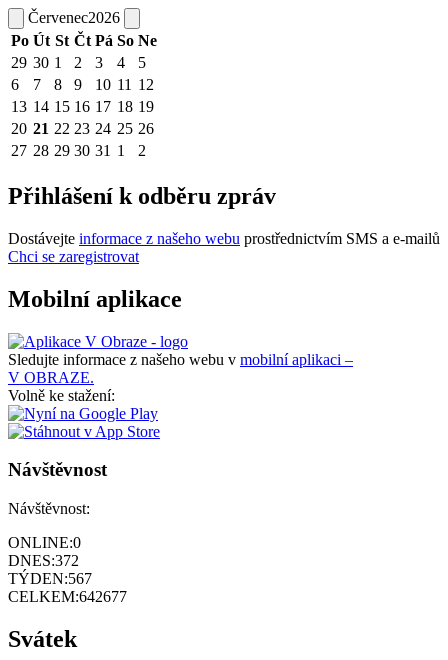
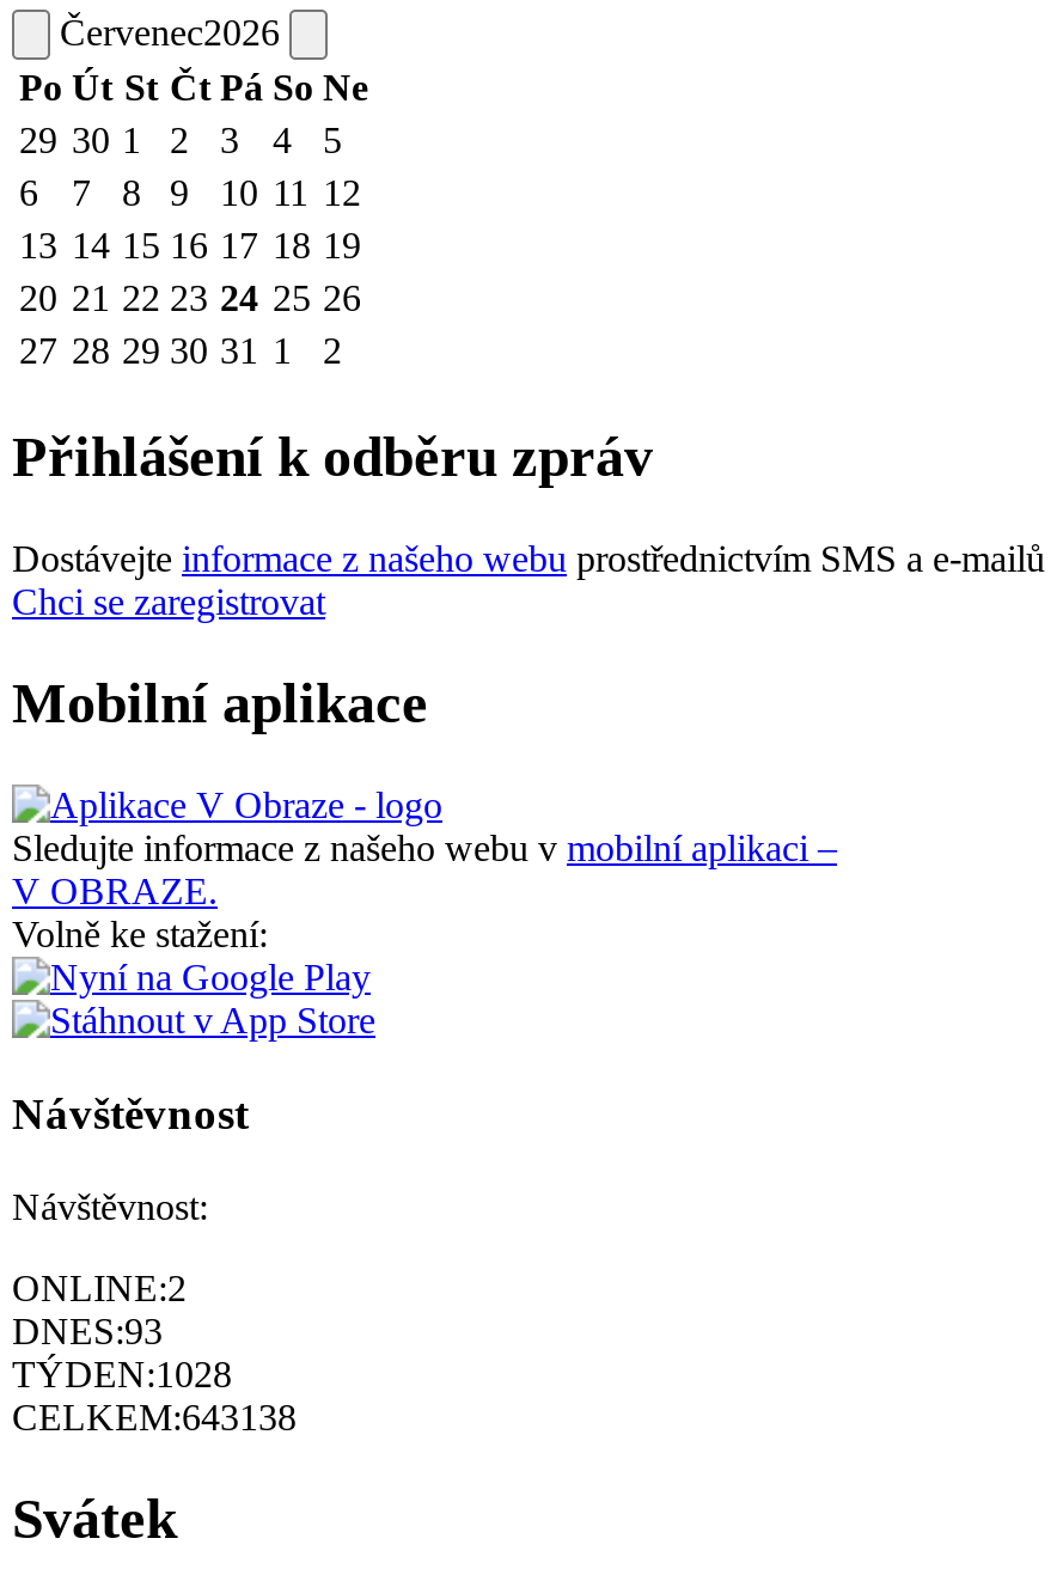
- ONLINE:0
+ ONLINE:2

- DNES:372
+ DNES:93

- TÝDEN:567
+ TÝDEN:1028

- CELKEM:642677
+ CELKEM:643138
